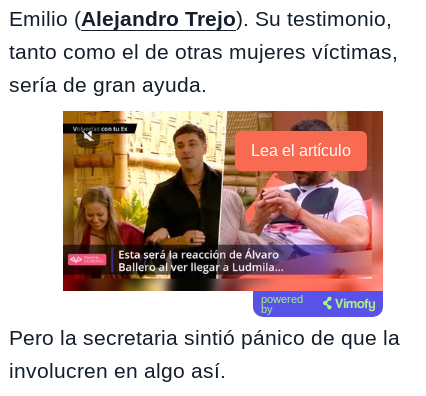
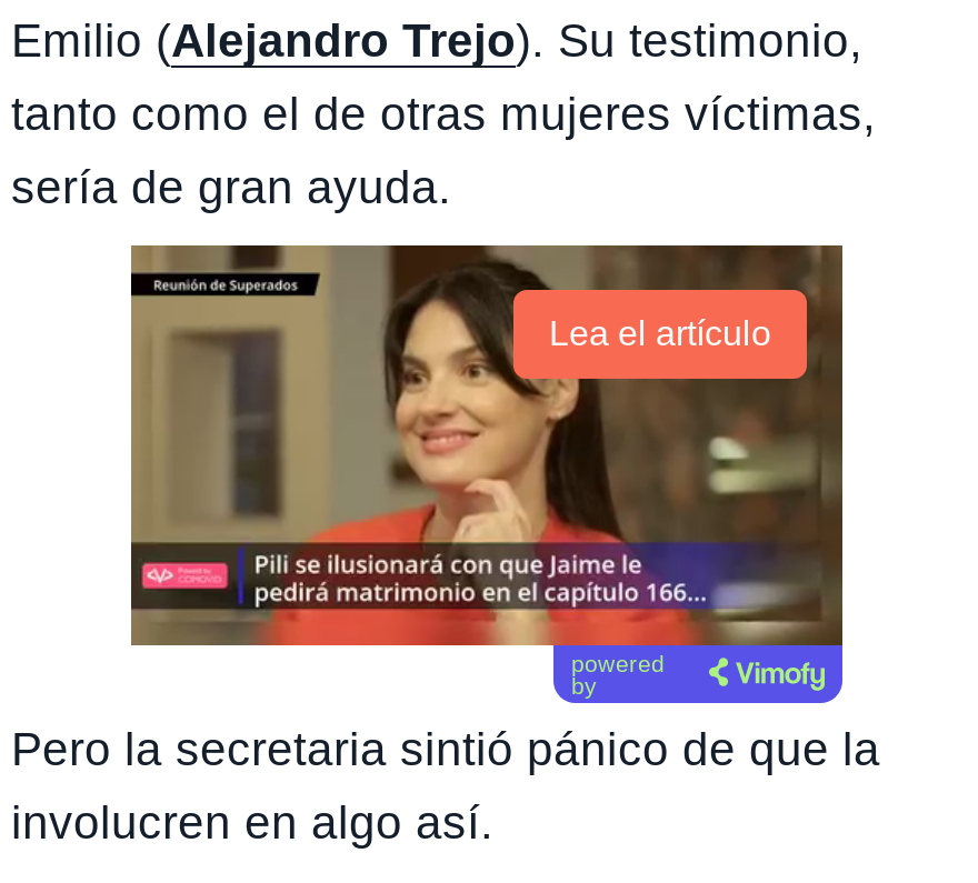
- [image]
+ [image]
